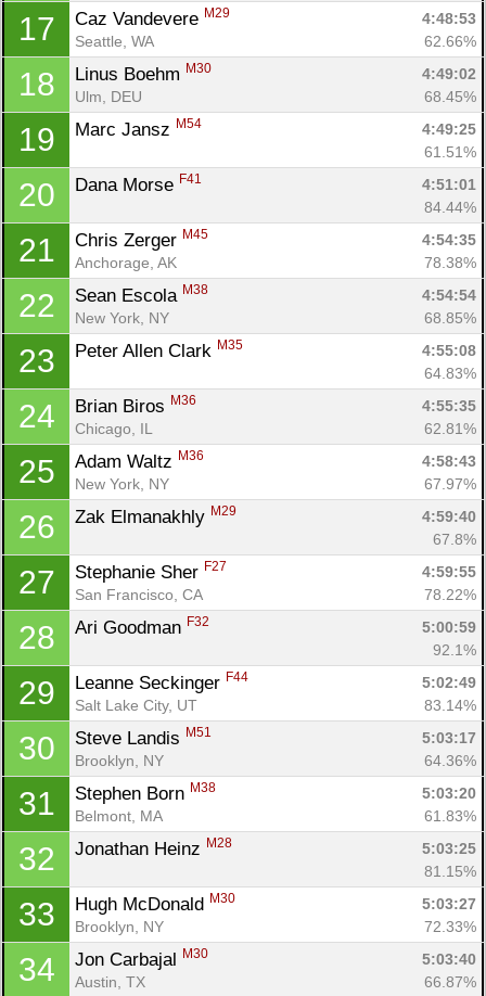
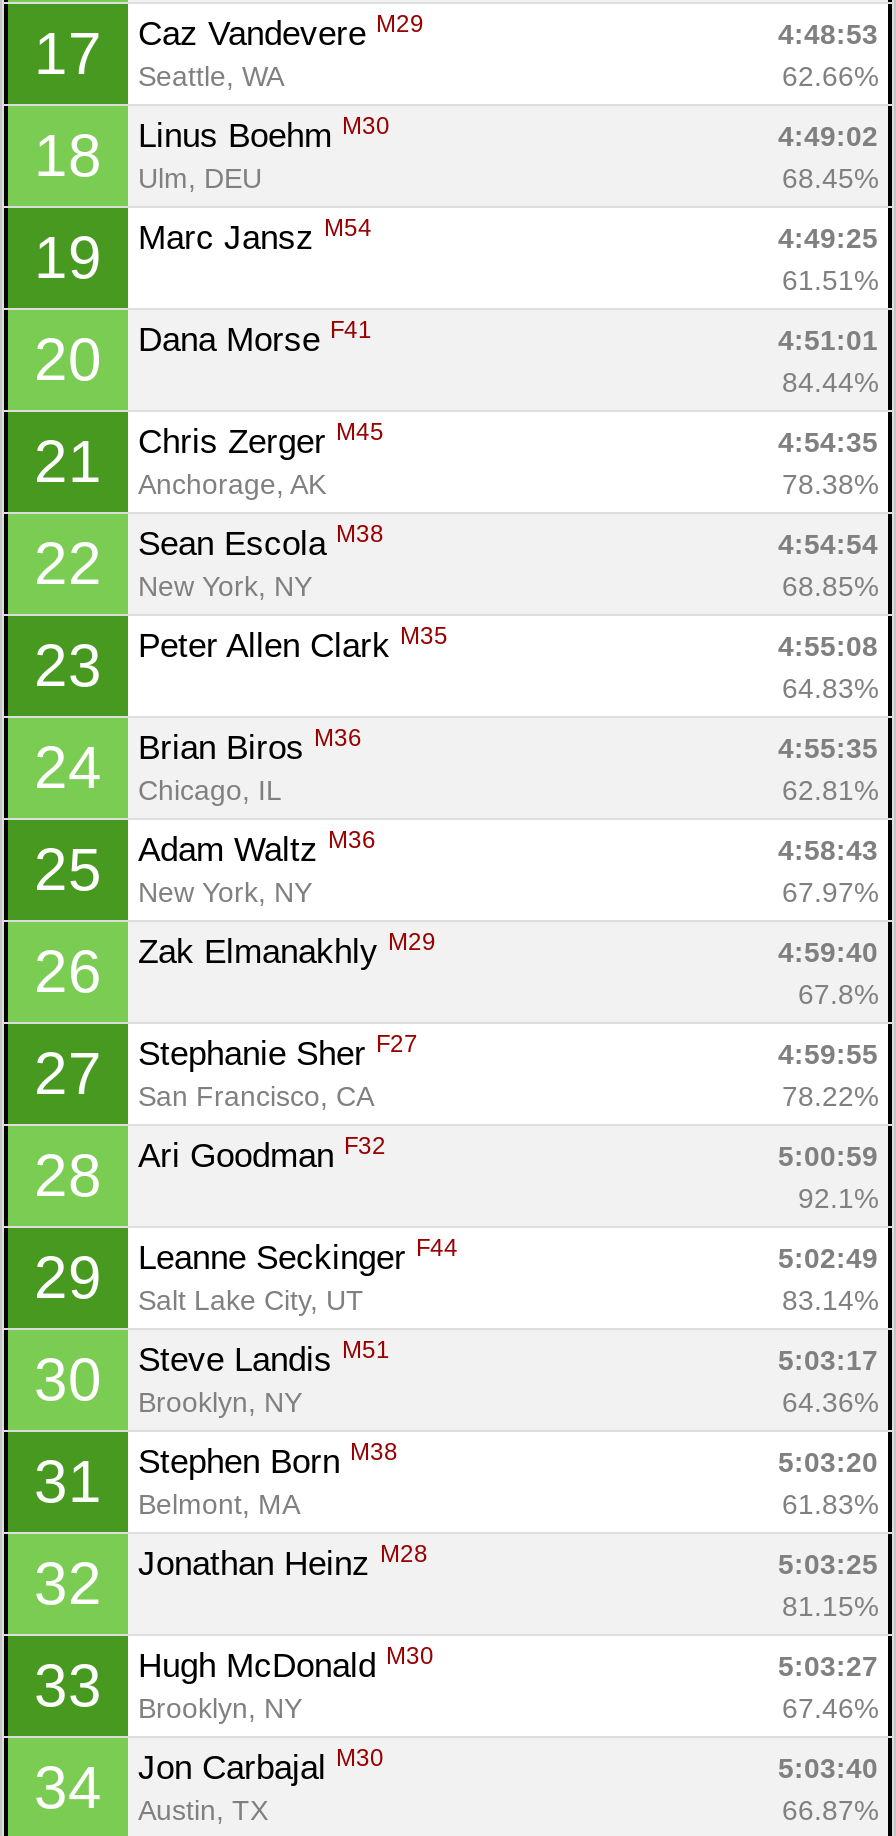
- 72.33%
+ 67.46%
